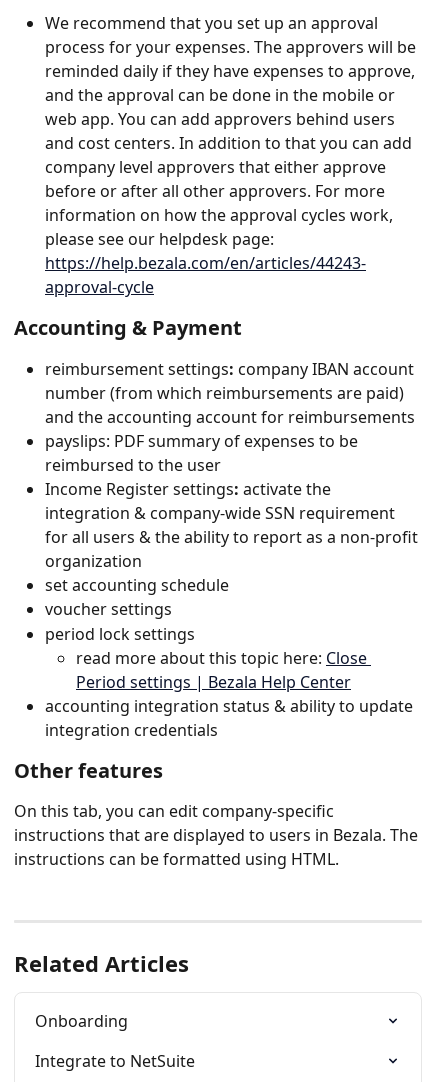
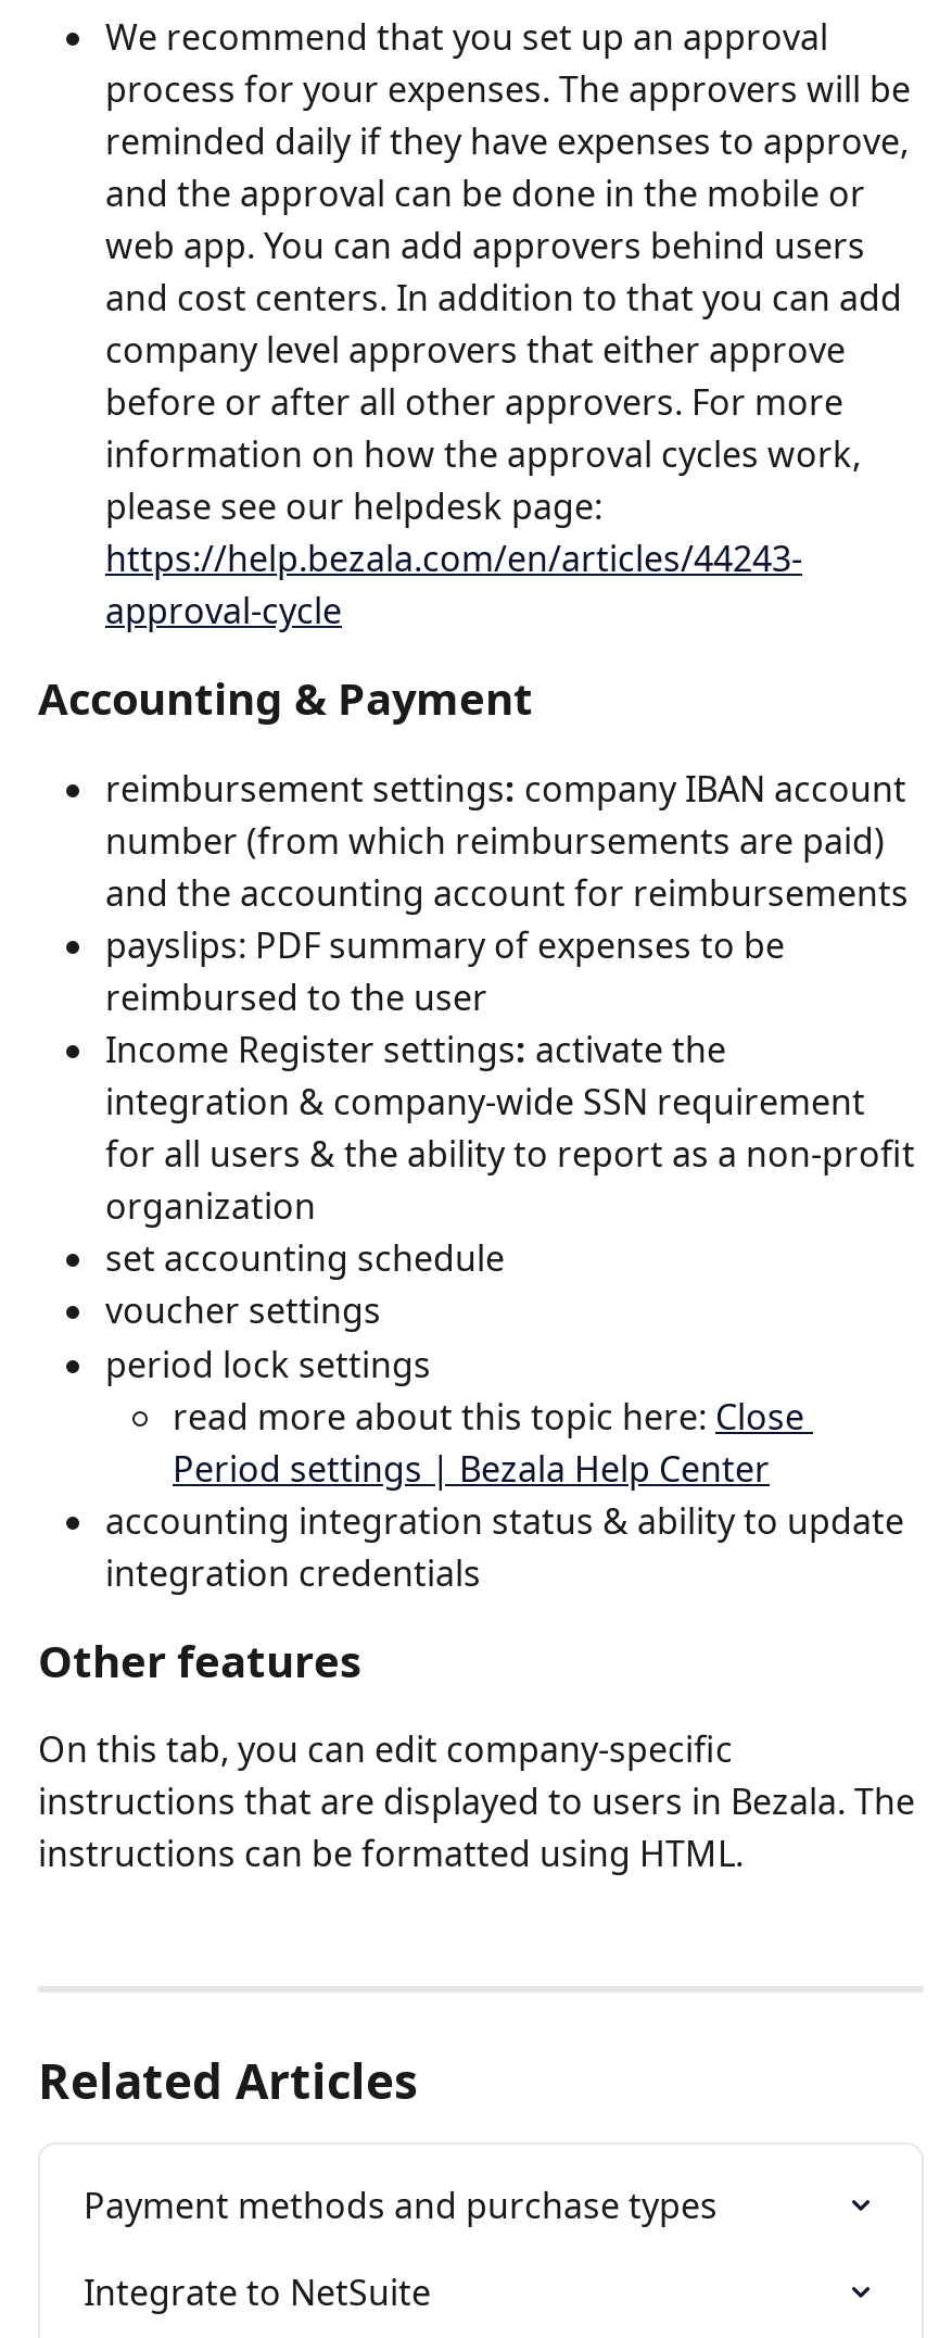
- Onboarding
+ Payment methods and purchase types
